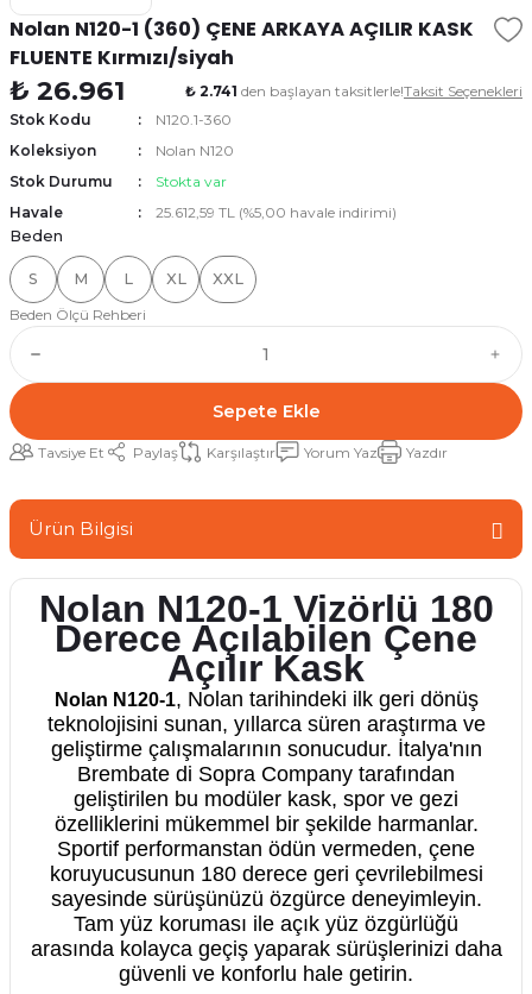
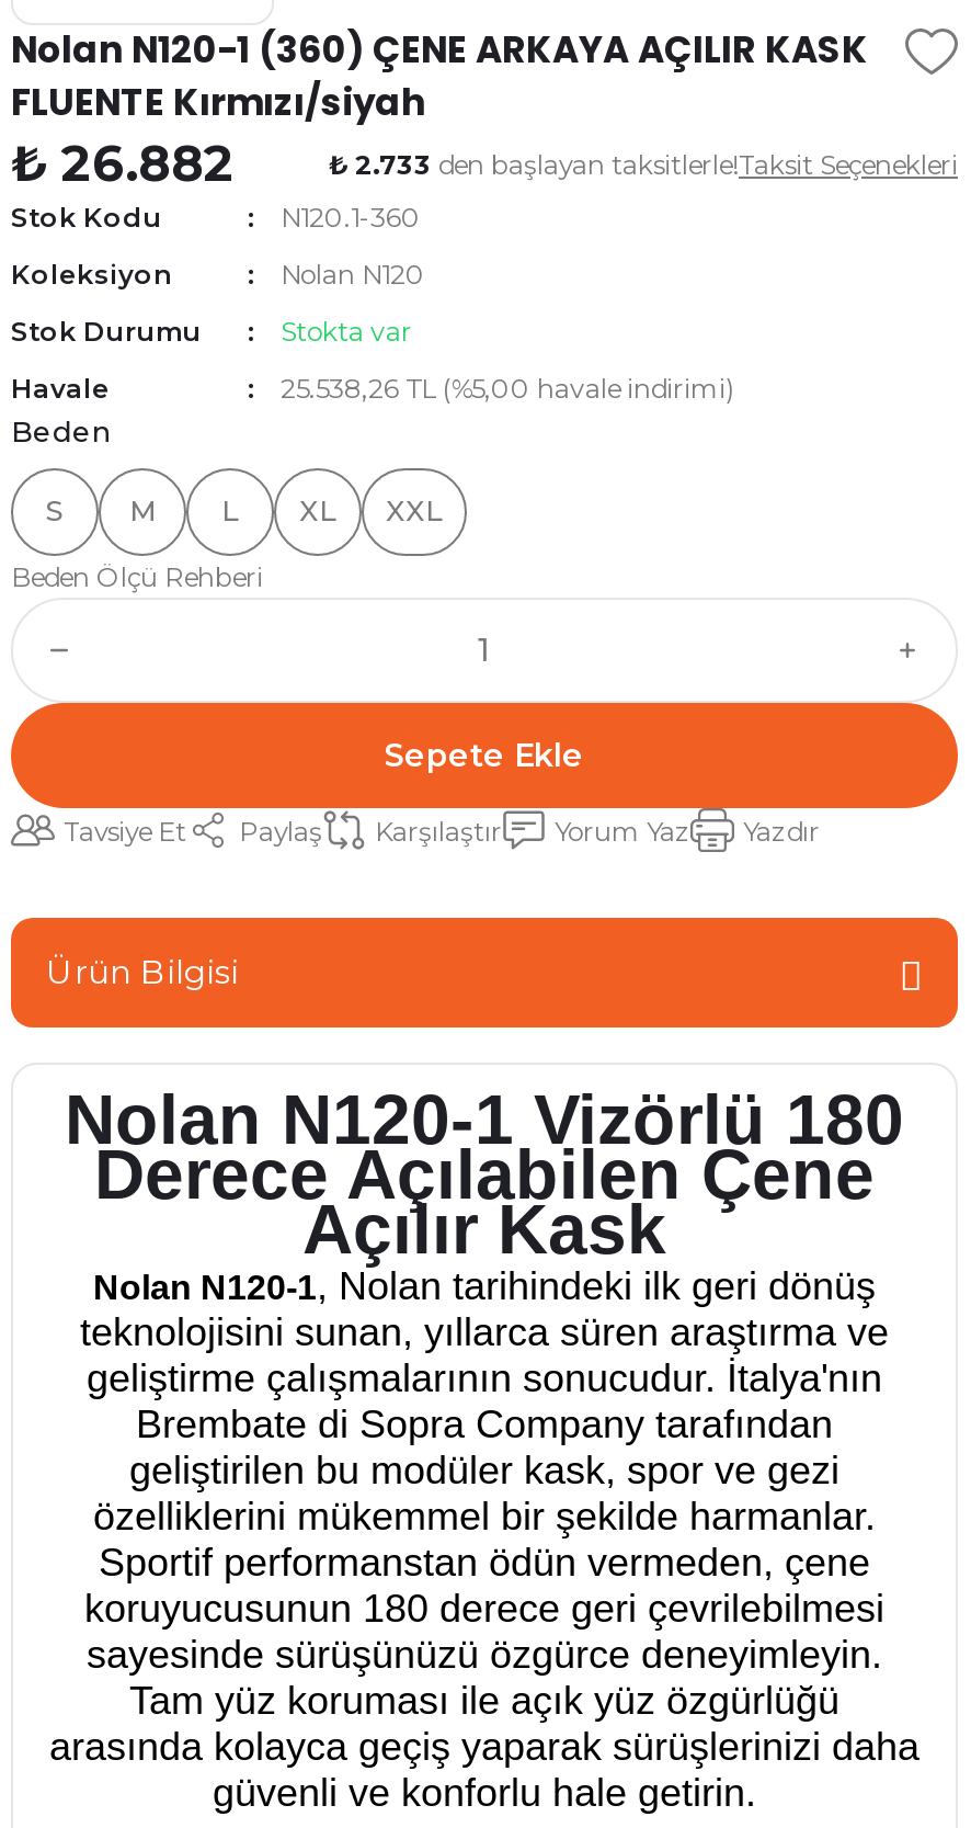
- ₺ 26.961
+ ₺ 26.882

- ₺ 2.741 den başlayan taksitlerle!Taksit Seçenekleri
+ ₺ 2.733 den başlayan taksitlerle!Taksit Seçenekleri

- 25.612,59 TL (%5,00 havale indirimi)
+ 25.538,26 TL (%5,00 havale indirimi)
